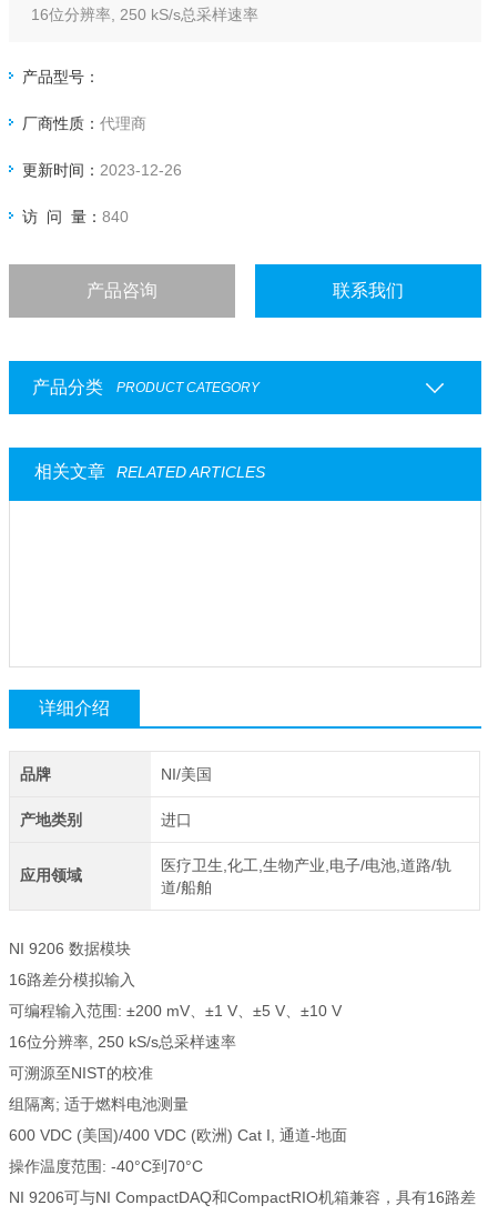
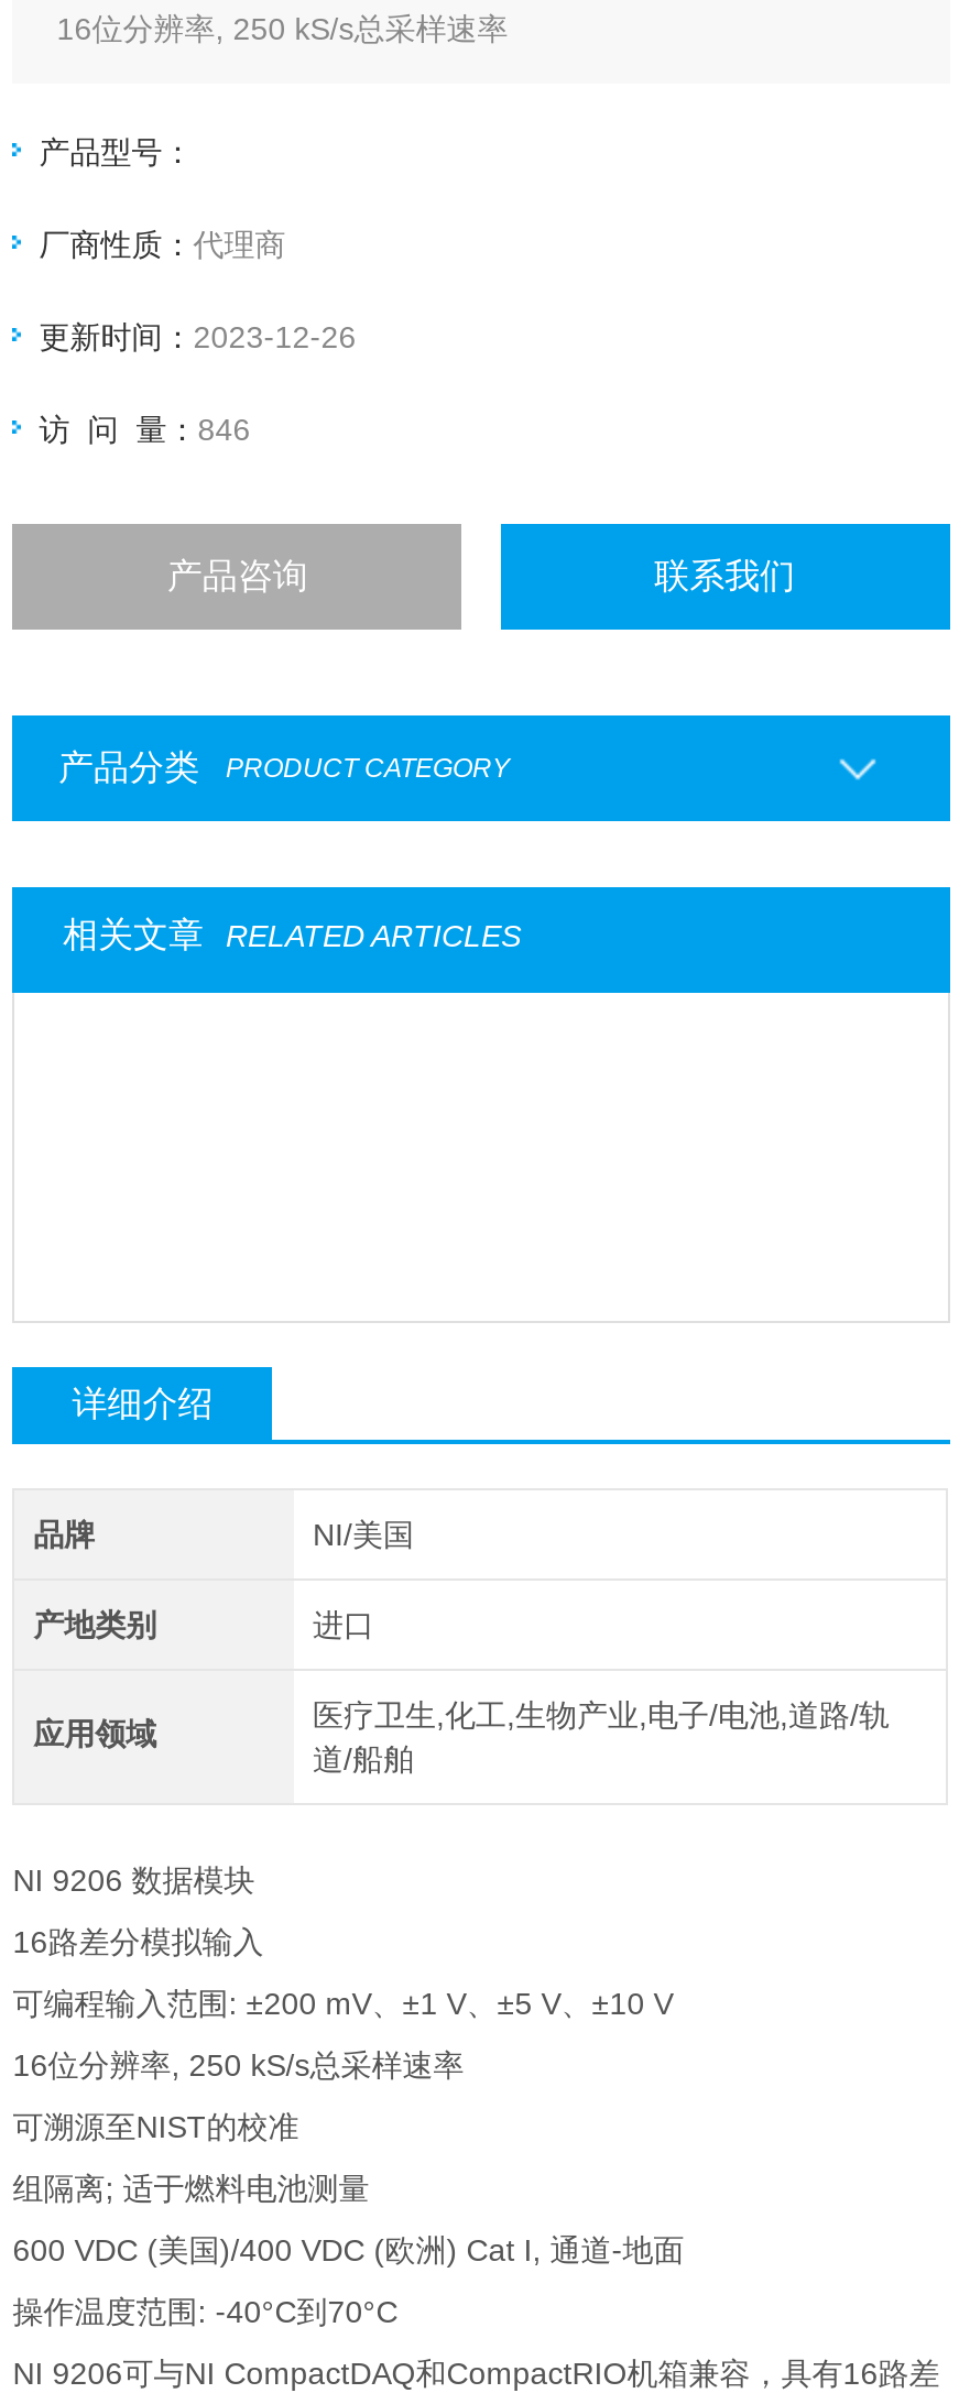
- 访 问 量：840
+ 访 问 量：846
